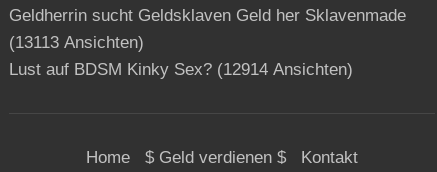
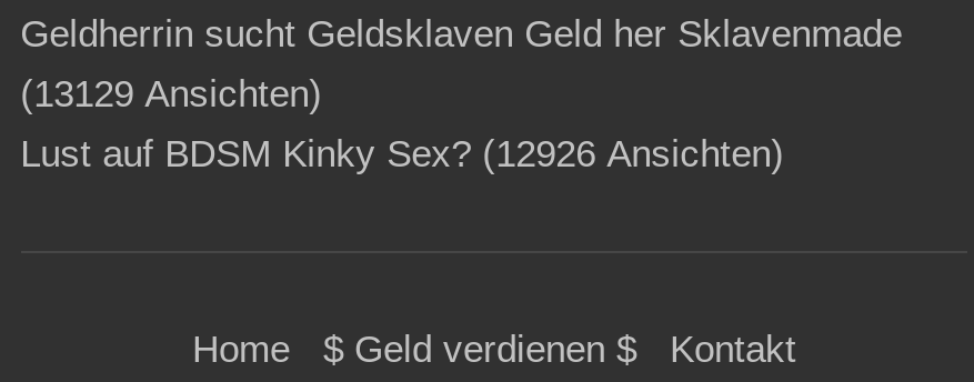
- (13113 Ansichten)
+ (13129 Ansichten)

- Lust auf BDSM Kinky Sex? (12914 Ansichten)
+ Lust auf BDSM Kinky Sex? (12926 Ansichten)
